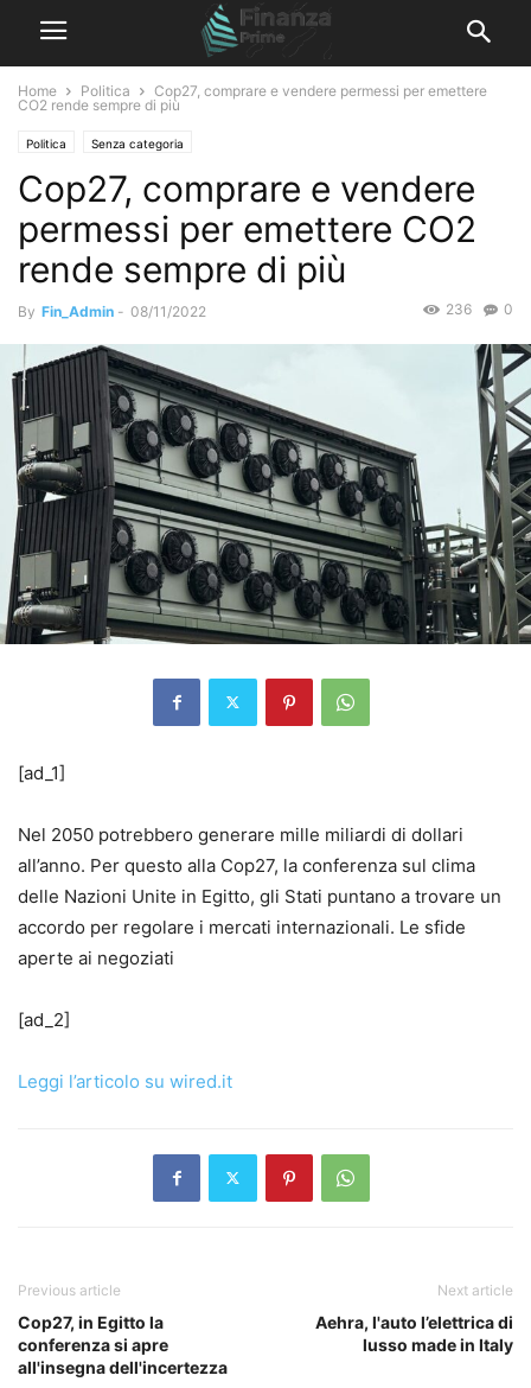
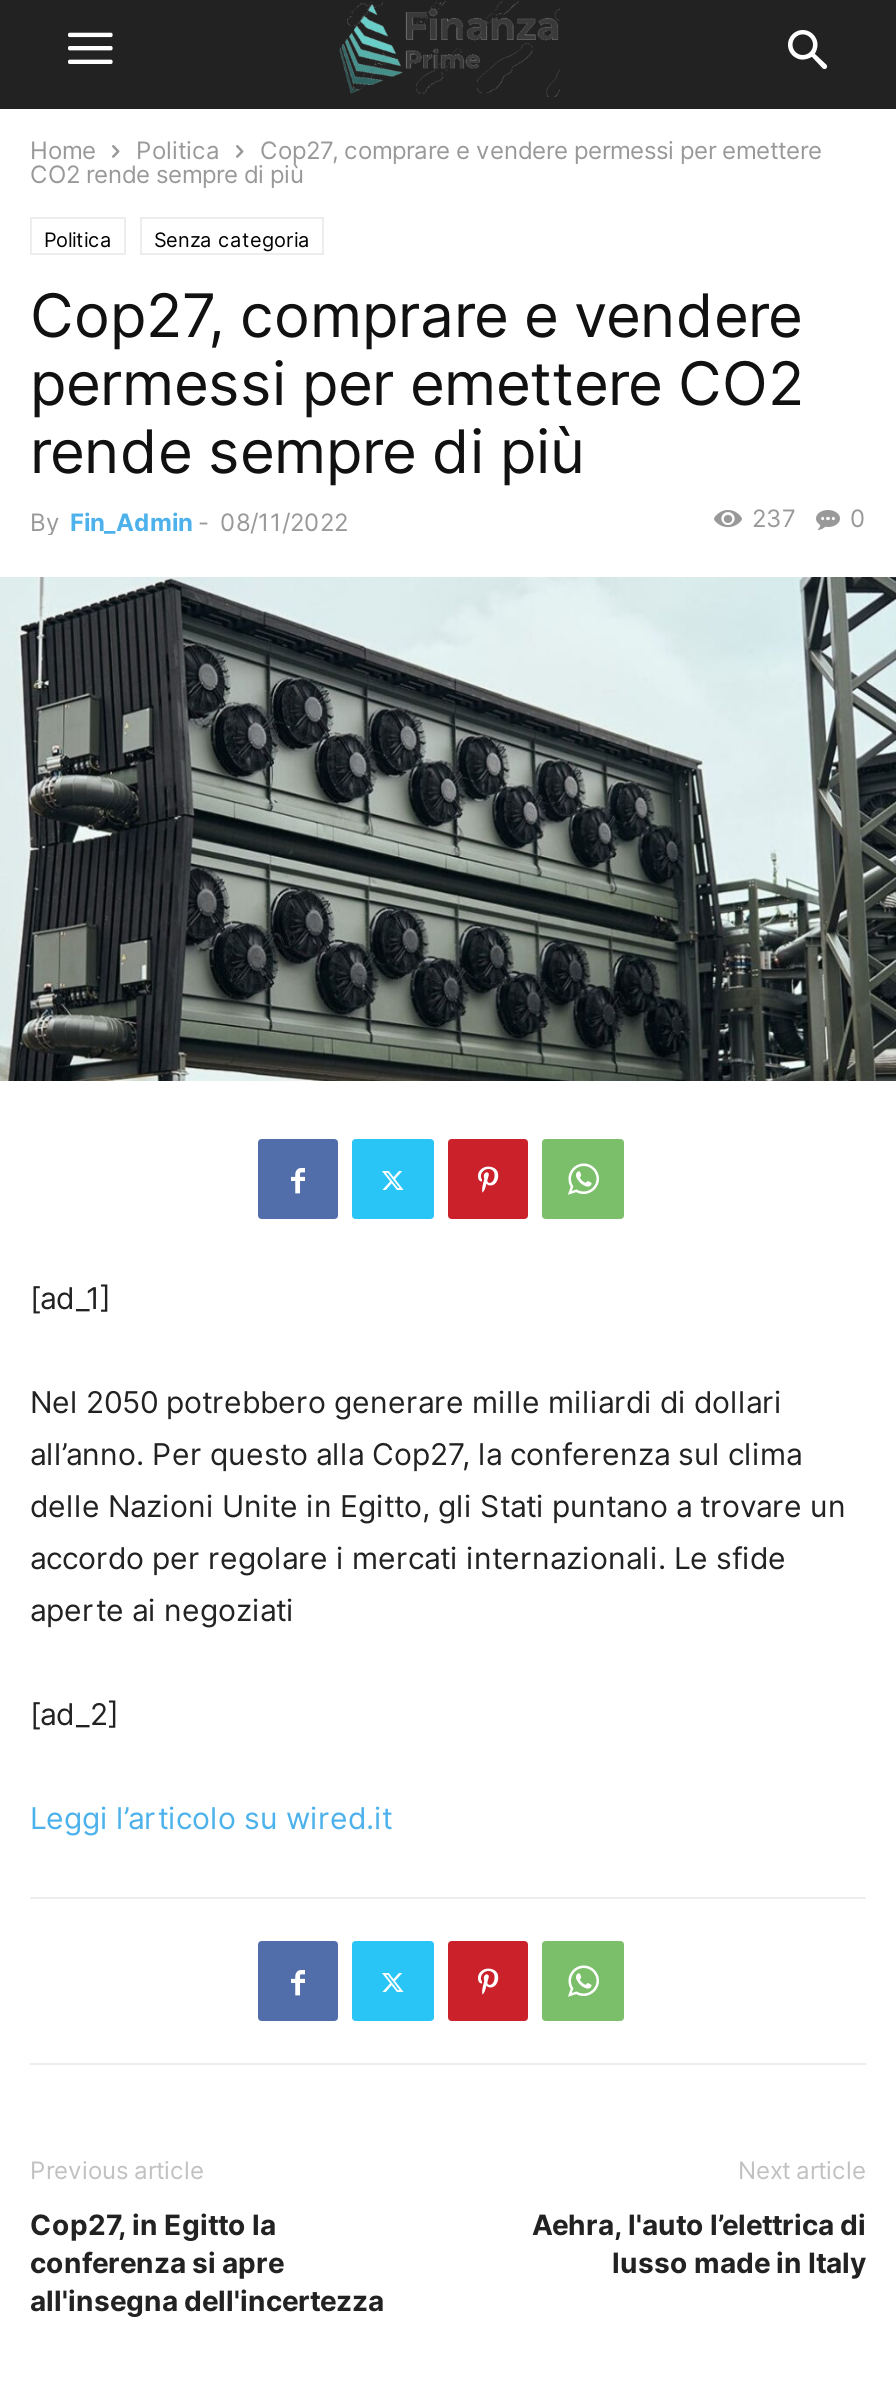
- 236 0
+ 237 0
